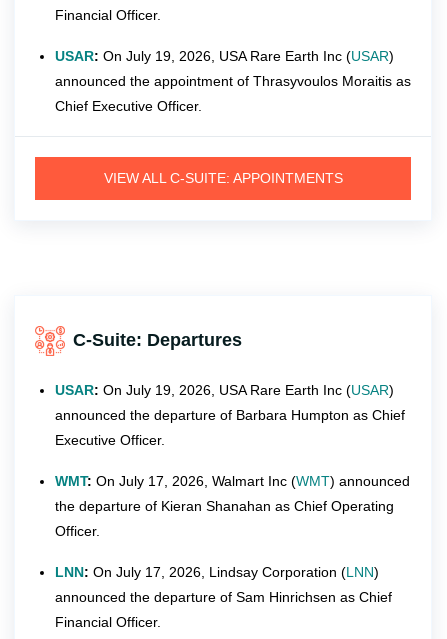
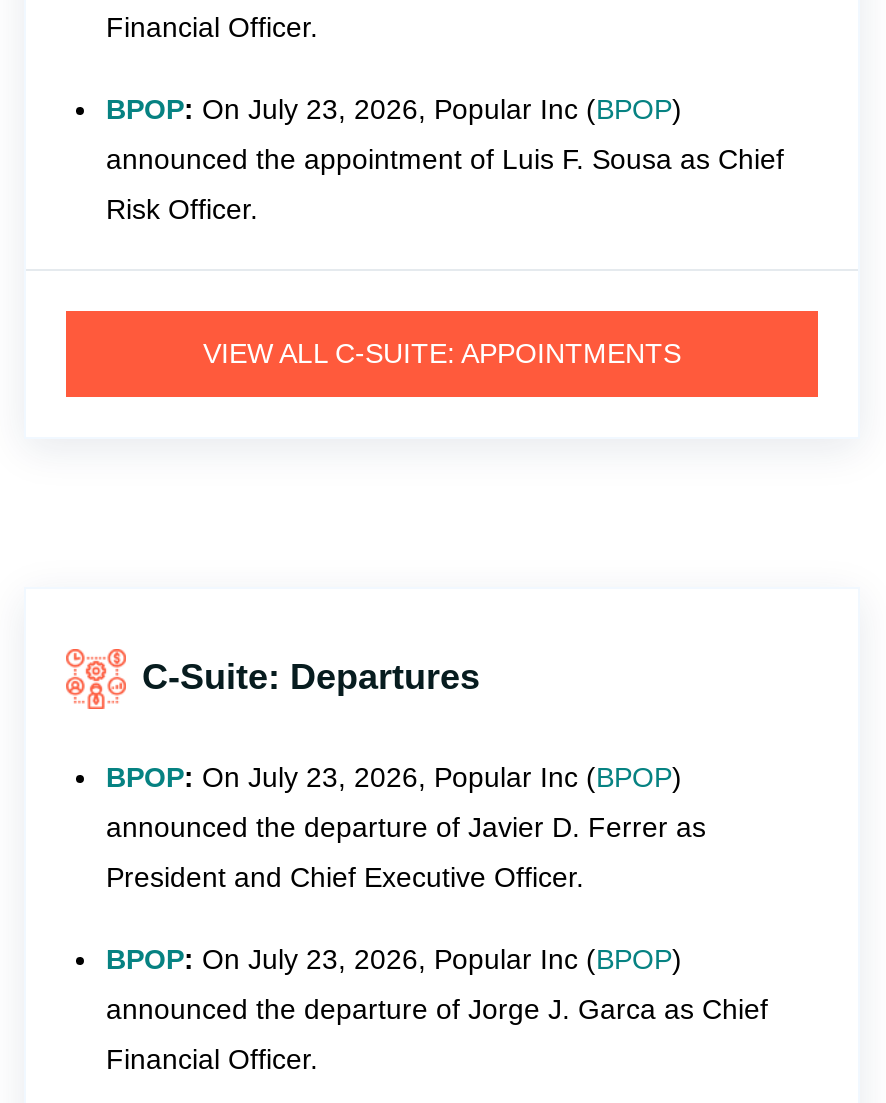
- USAR: On July 19, 2026, USA Rare Earth Inc (USAR)
+ BPOP: On July 23, 2026, Popular Inc (BPOP)

- announced the appointment of Thrasyvoulos Moraitis as
+ announced the appointment of Luis F. Sousa as Chief

- Chief Executive Officer.
+ Risk Officer.

- USAR: On July 19, 2026, USA Rare Earth Inc (USAR)
- announced the departure of Barbara Humpton as Chief
- Executive Officer.
- WMT: On July 17, 2026, Walmart Inc (WMT) announced
- the departure of Kieran Shanahan as Chief Operating
- Officer.
- LNN: On July 17, 2026, Lindsay Corporation (LNN)
- announced the departure of Sam Hinrichsen as Chief
+ BPOP: On July 23, 2026, Popular Inc (BPOP)
+ announced the departure of Javier D. Ferrer as
+ President and Chief Executive Officer.
+ BPOP: On July 23, 2026, Popular Inc (BPOP)
+ announced the departure of Jorge J. Garca as Chief
